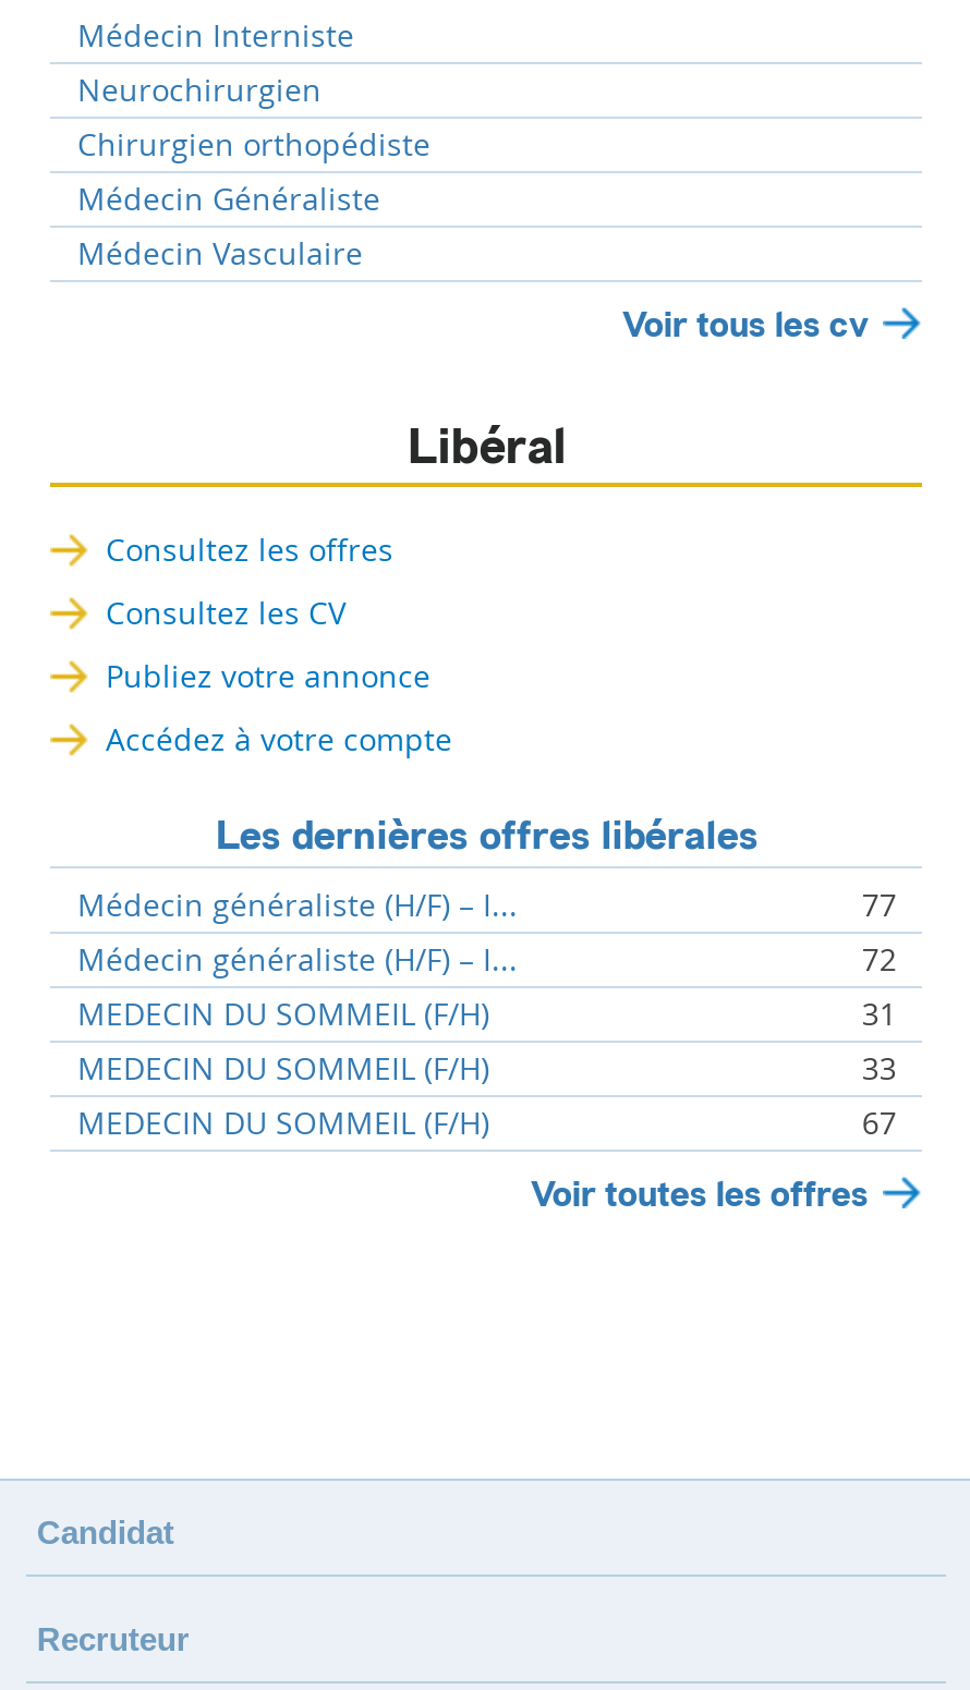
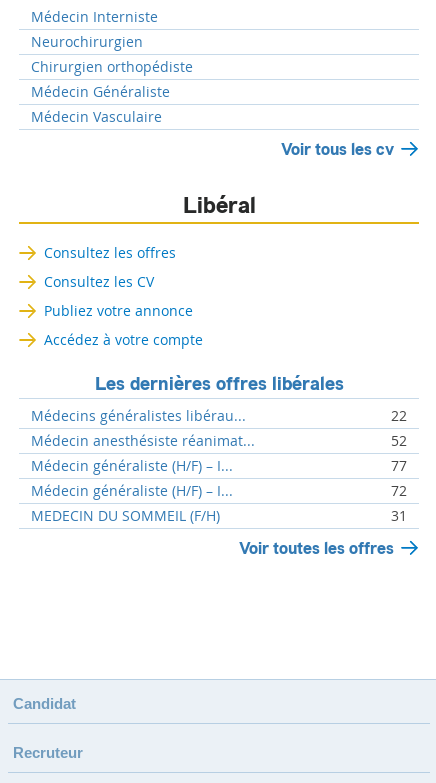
+ Médecins généralistes libérau...
+ 22
+ Médecin anesthésiste réanimat...
+ 52

moved down: Médecin généraliste (H/F) – I... | 77 | Médecin généraliste (H/F) – I... | 72 | MEDECIN DU SOMMEIL (F/H) | 31

- MEDECIN DU SOMMEIL (F/H)
- 33
- MEDECIN DU SOMMEIL (F/H)
- 67
